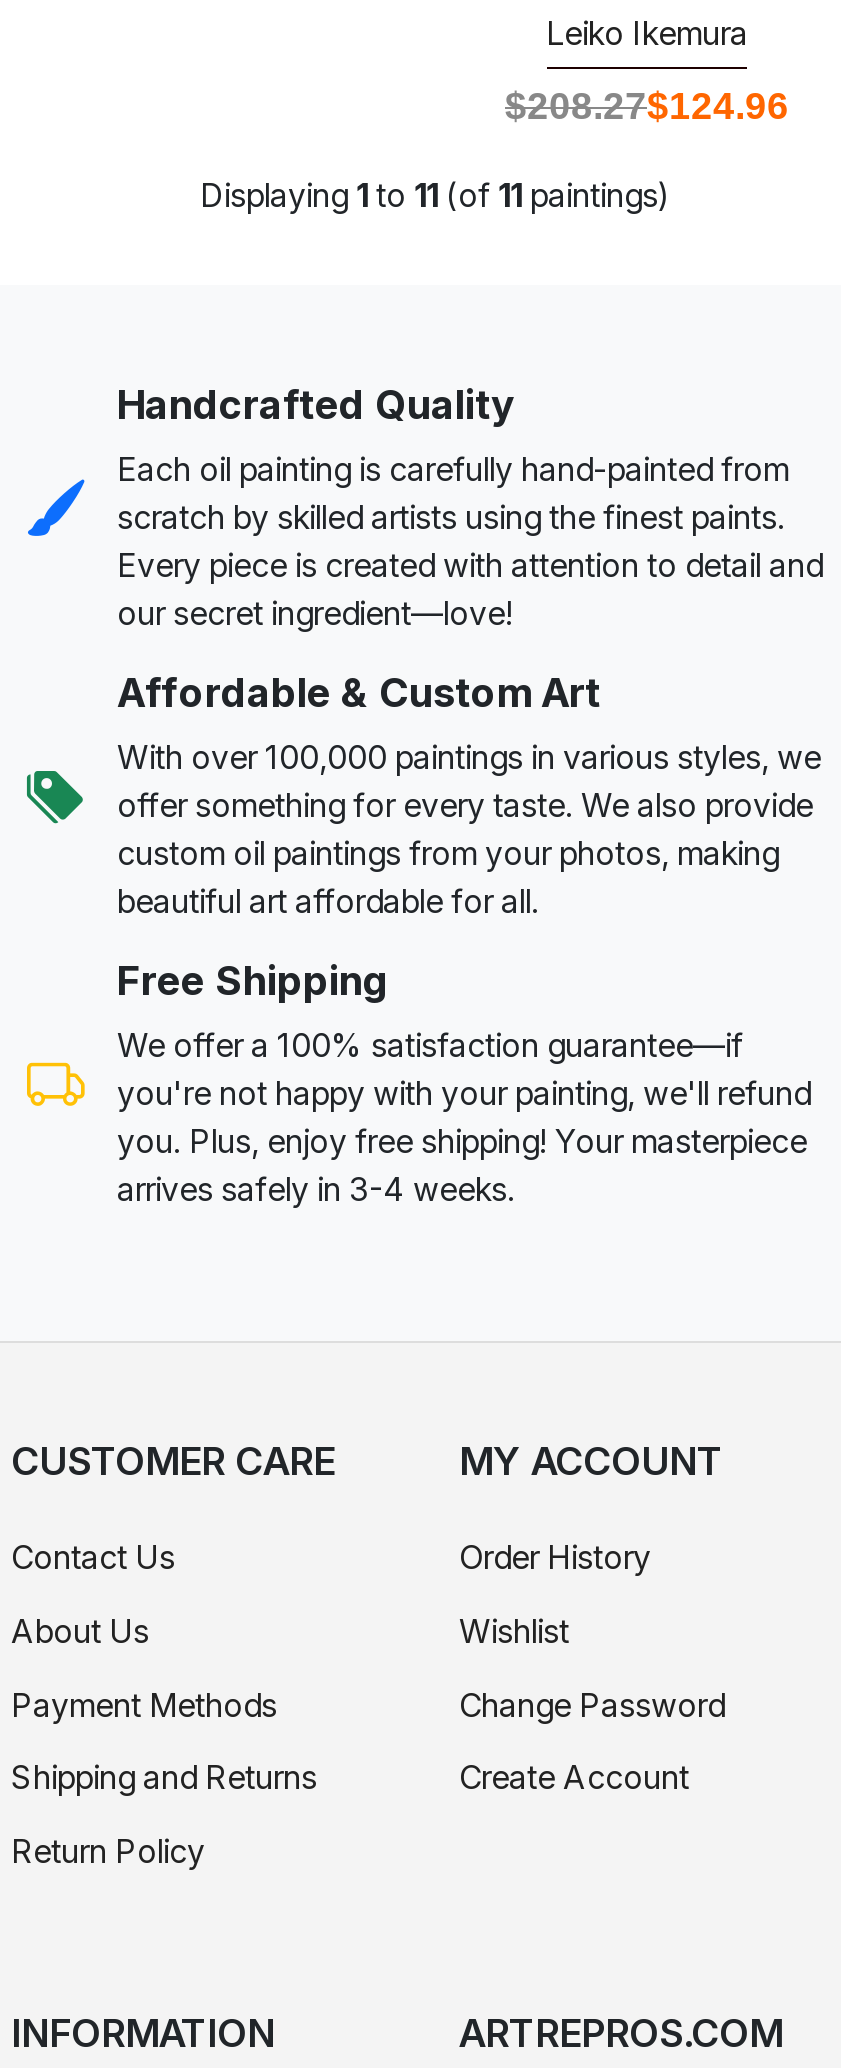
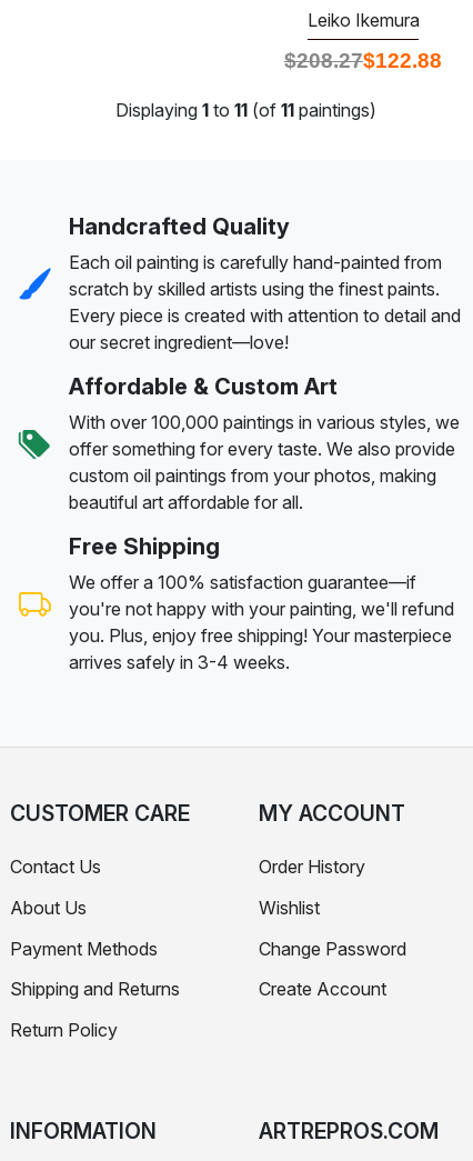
- $208.27$124.96
+ $208.27$122.88
